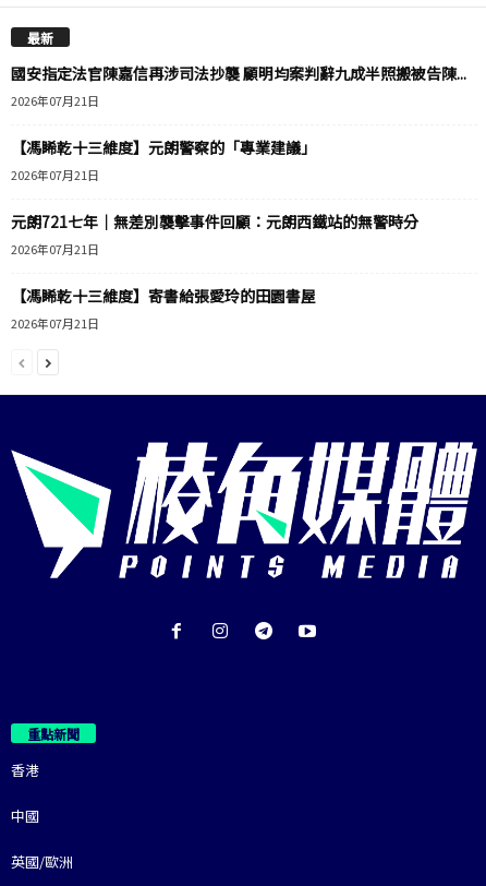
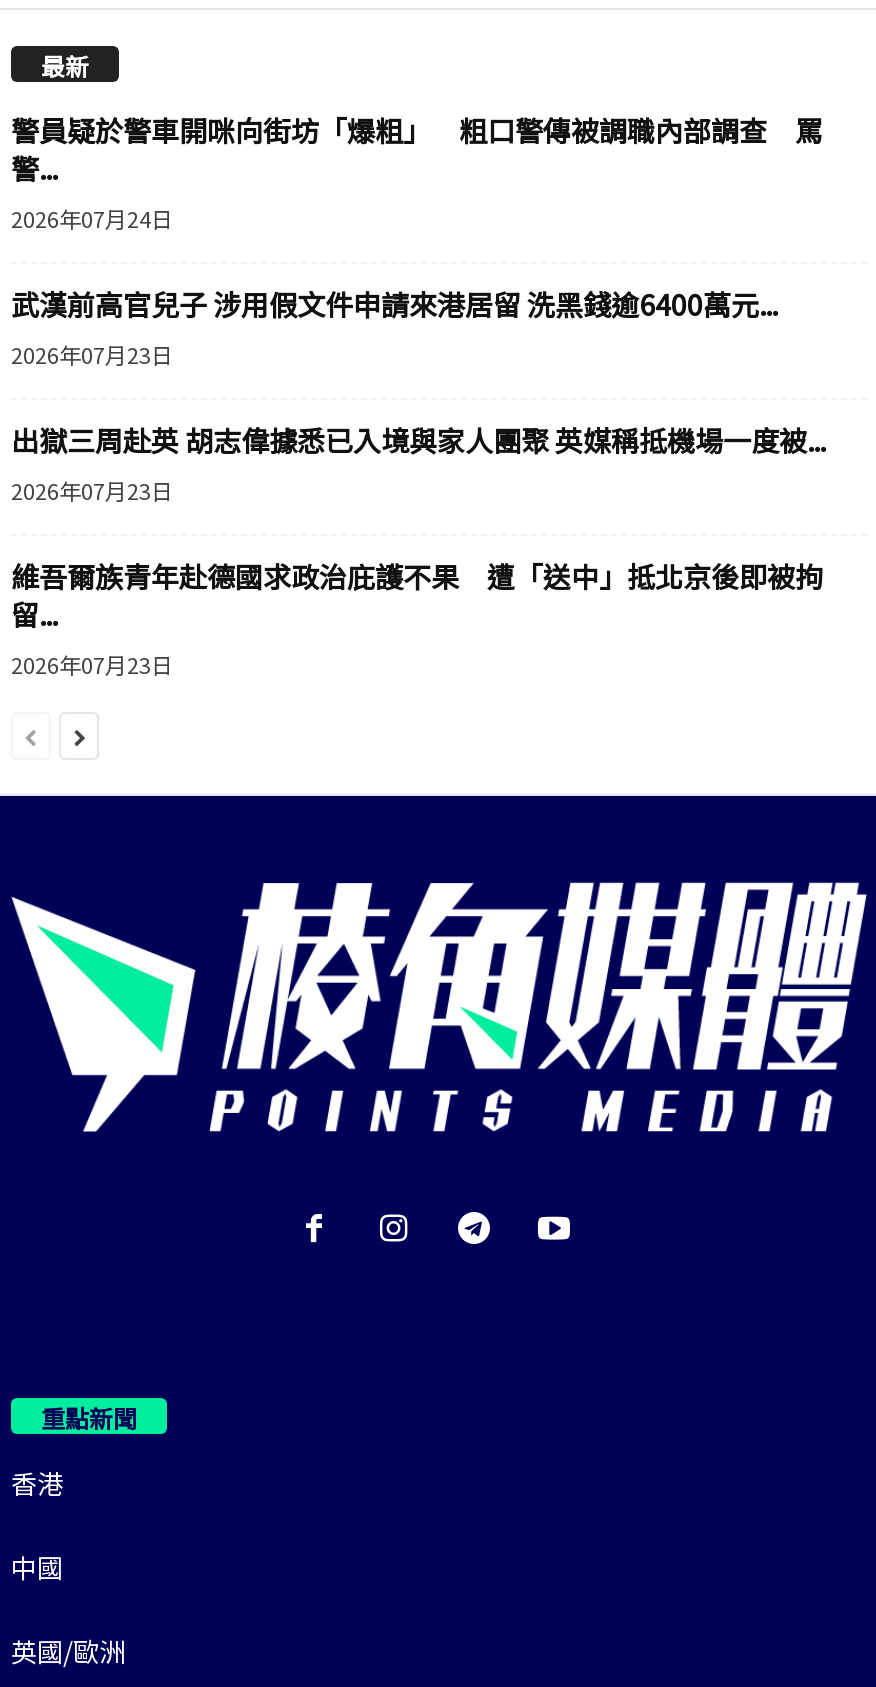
- 國安指定法官陳嘉信再涉司法抄襲 顧明均案判辭九成半照搬被告陳...
- 2026年07月21日
+ 警員疑於警車開咪向街坊「爆粗」 粗口警傳被調職內部調查 罵
+ 警...
+ 2026年07月24日

- 【馮睎乾十三維度】元朗警察的「專業建議」
- 2026年07月21日
+ 武漢前高官兒子 涉用假文件申請來港居留 洗黑錢逾6400萬元...
+ 2026年07月23日

- 元朗721七年｜無差別襲擊事件回顧：元朗西鐵站的無警時分
- 2026年07月21日
+ 出獄三周赴英 胡志偉據悉已入境與家人團聚 英媒稱抵機場一度被...
+ 2026年07月23日

- 【馮睎乾十三維度】寄書給張愛玲的田園書屋
- 2026年07月21日
+ 維吾爾族青年赴德國求政治庇護不果 遭「送中」抵北京後即被拘
+ 留...
+ 2026年07月23日
